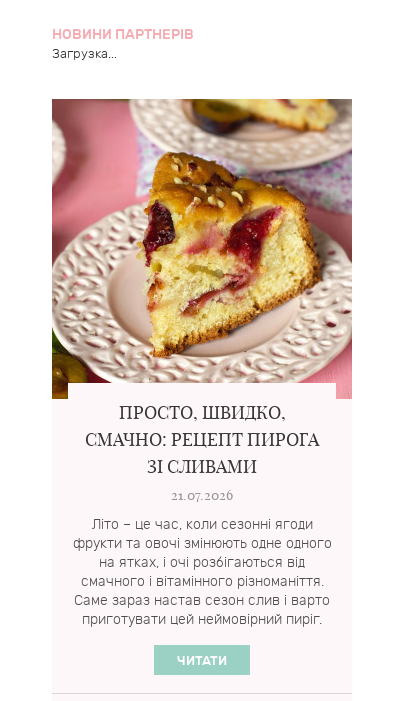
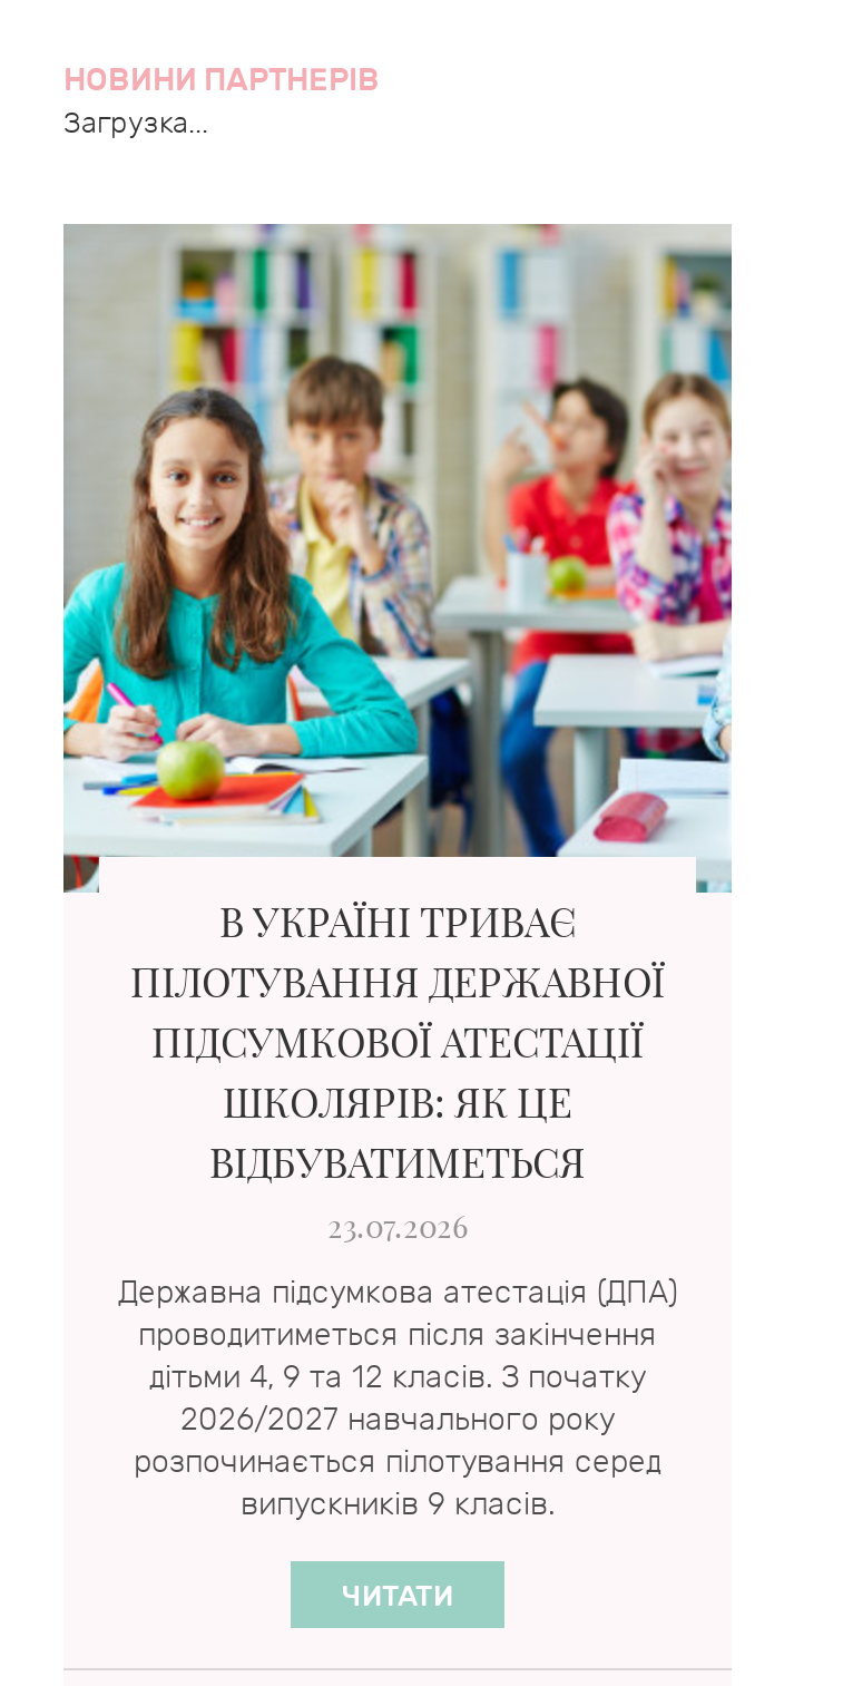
- [image]
- ПРОСТО, ШВИДКО,
- СМАЧНО: РЕЦЕПТ ПИРОГА
- ЗІ СЛИВАМИ
- 21.07.2026
+ [image]
+ В УКРАЇНІ ТРИВАЄ
+ ПІЛОТУВАННЯ ДЕРЖАВНОЇ
+ ПІДСУМКОВОЇ АТЕСТАЦІЇ
+ ШКОЛЯРІВ: ЯК ЦЕ
+ ВІДБУВАТИМЕТЬСЯ
+ 23.07.2026

- Літо – це час, коли сезонні ягоди
- фрукти та овочі змінюють одне одного
- на ятках, і очі розбігаються від
- смачного і вітамінного різноманіття.
- Саме зараз настав сезон слив і варто
- приготувати цей неймовірний пиріг.
+ Державна підсумкова атестація (ДПА)
+ проводитиметься після закінчення
+ дітьми 4, 9 та 12 класів. З початку
+ 2026/2027 навчального року
+ розпочинається пілотування серед
+ випускників 9 класів.
